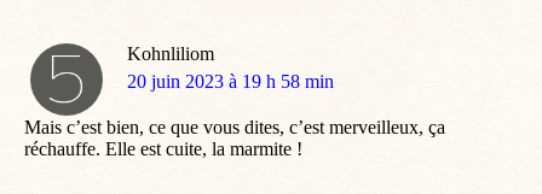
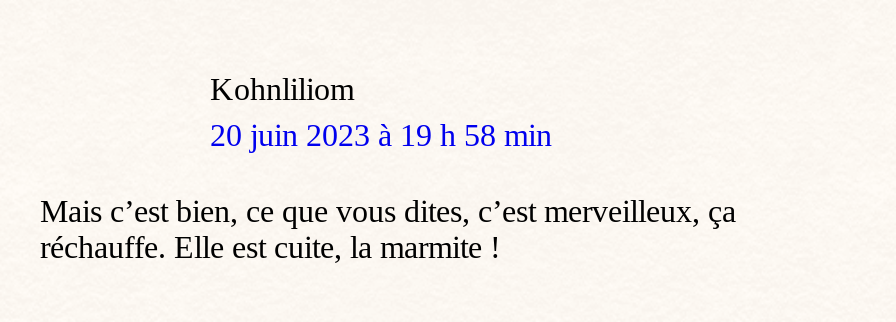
- [image]
